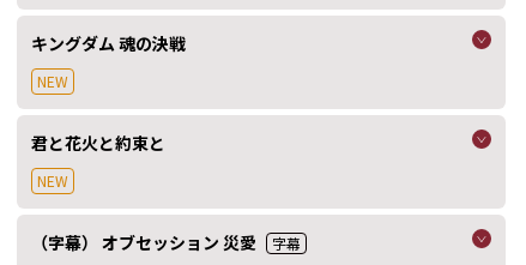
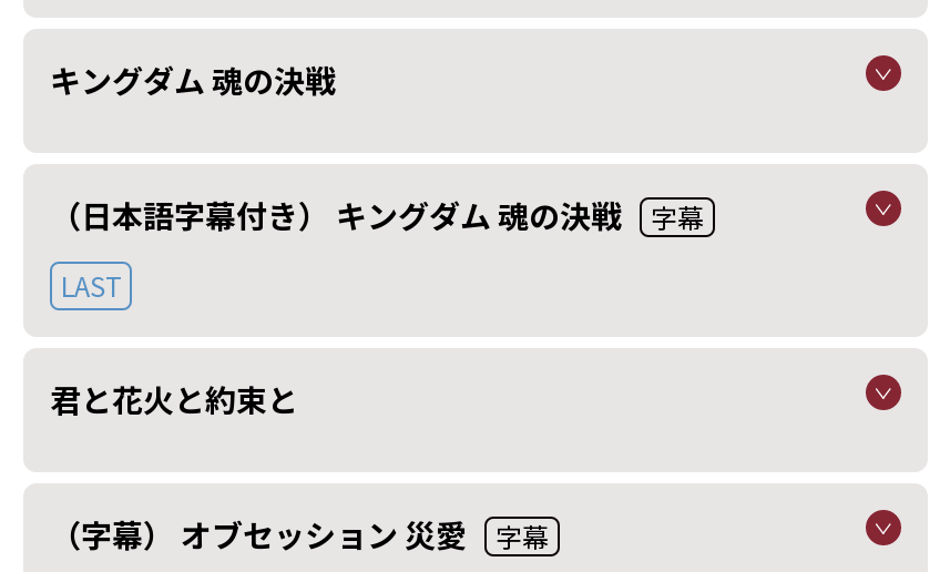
- NEW
+ （日本語字幕付き） キングダム 魂の決戦 字幕
+ LAST

moved down: 君と花火と約束と

- NEW
